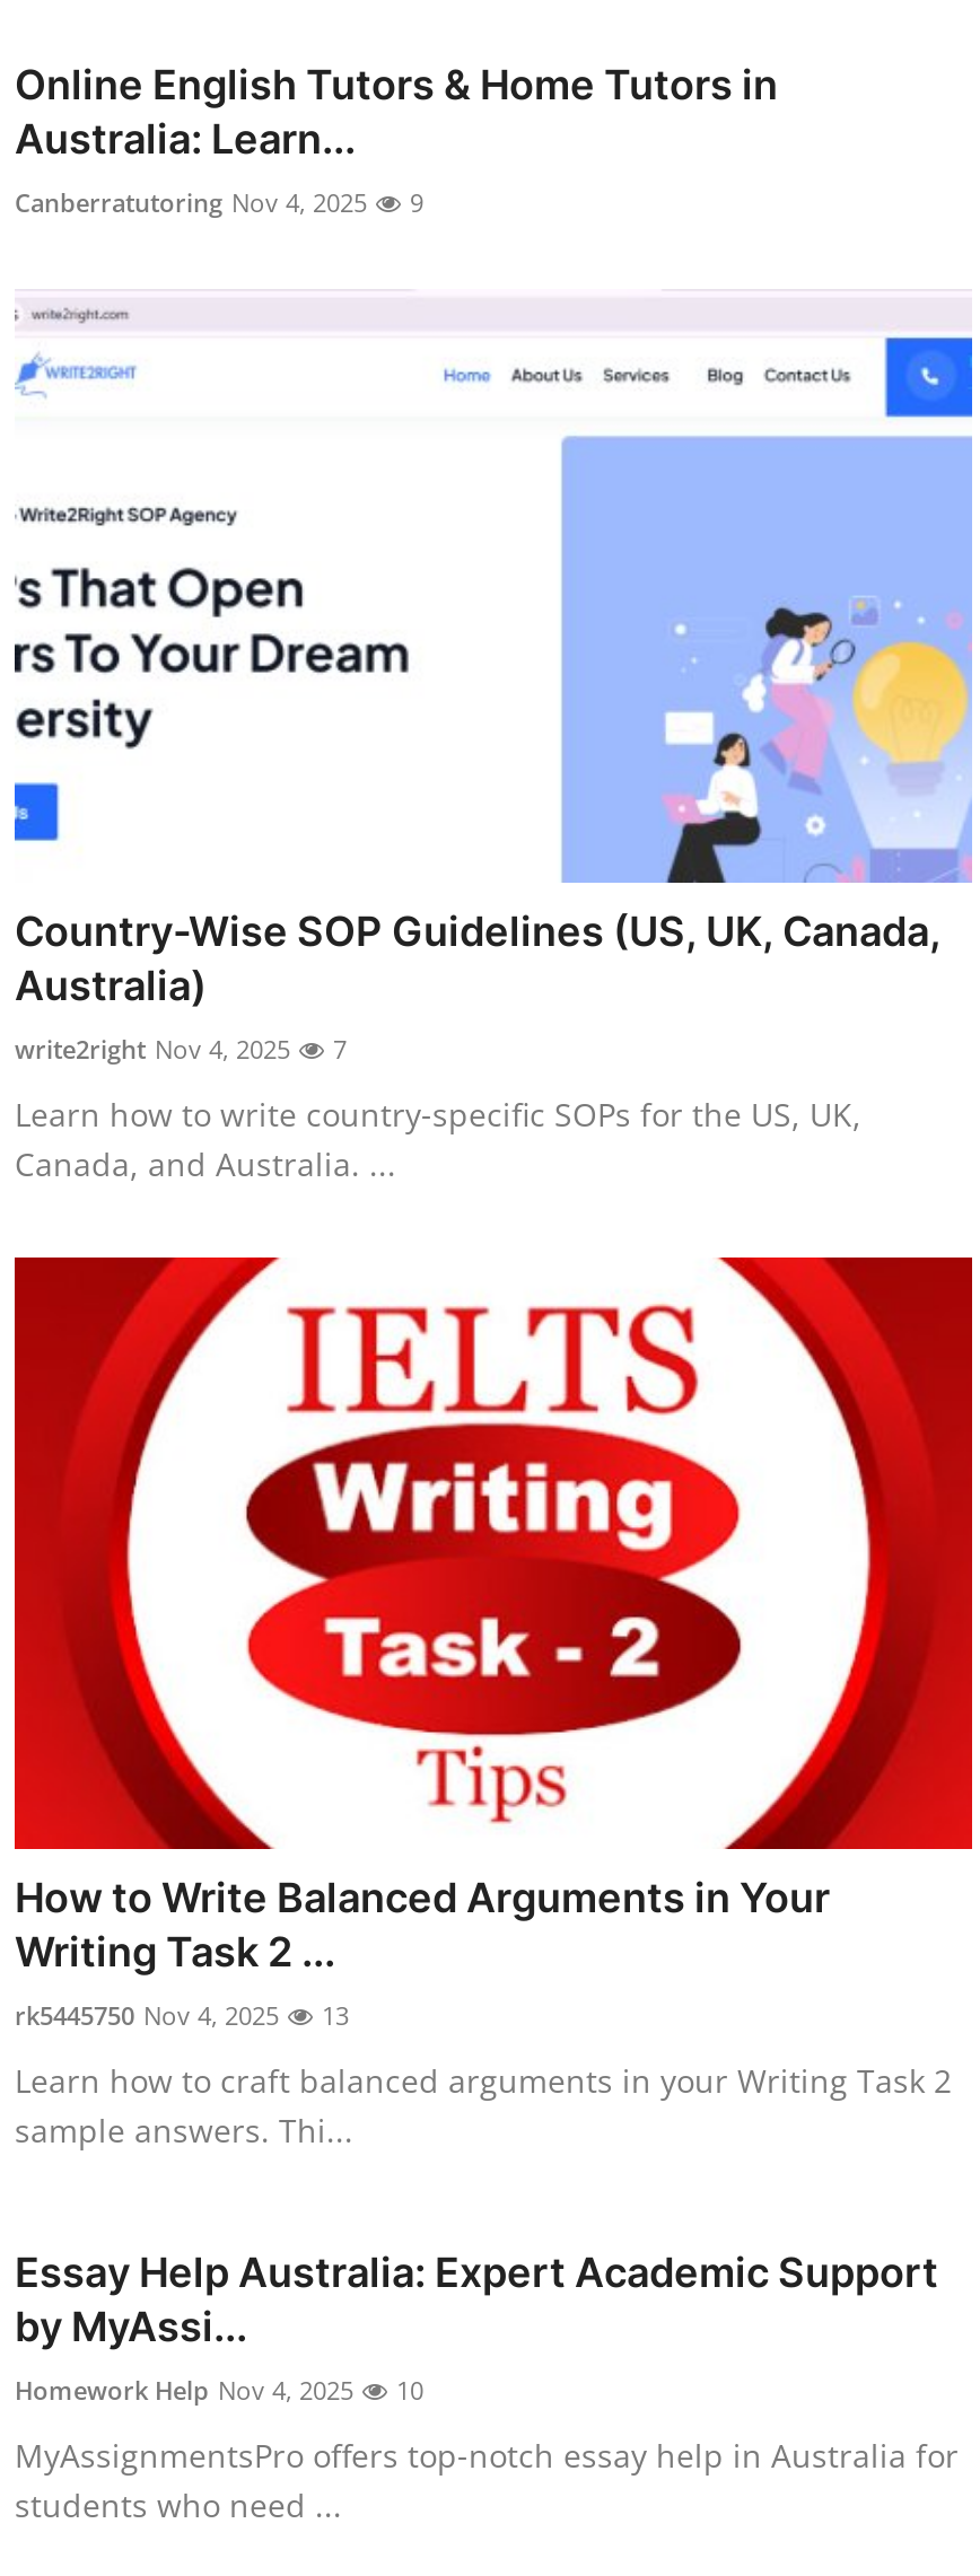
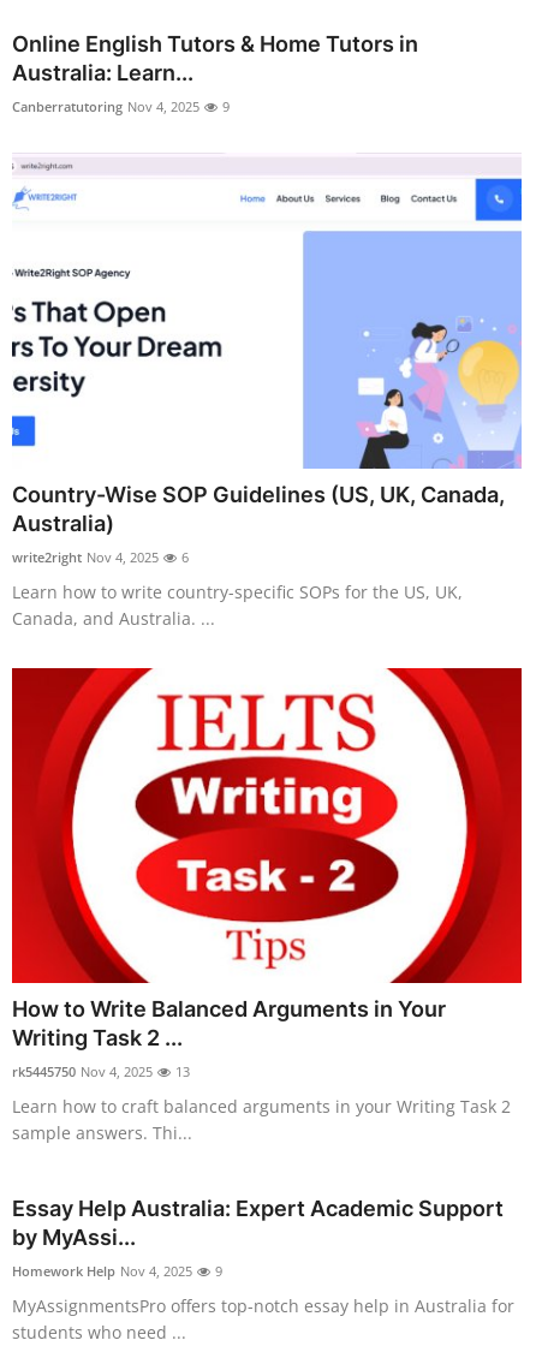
- write2right Nov 4, 2025 7
+ write2right Nov 4, 2025 6

- Homework Help Nov 4, 2025 10
+ Homework Help Nov 4, 2025 9
